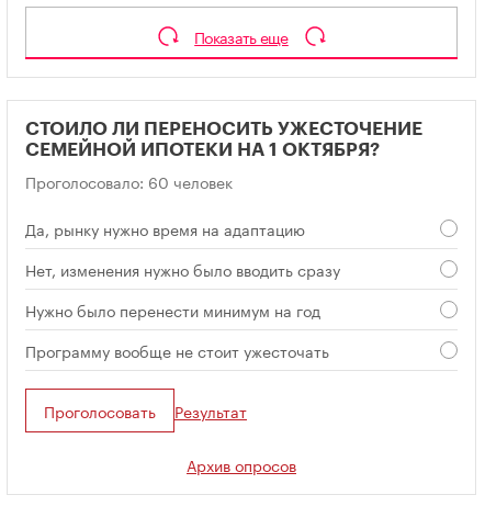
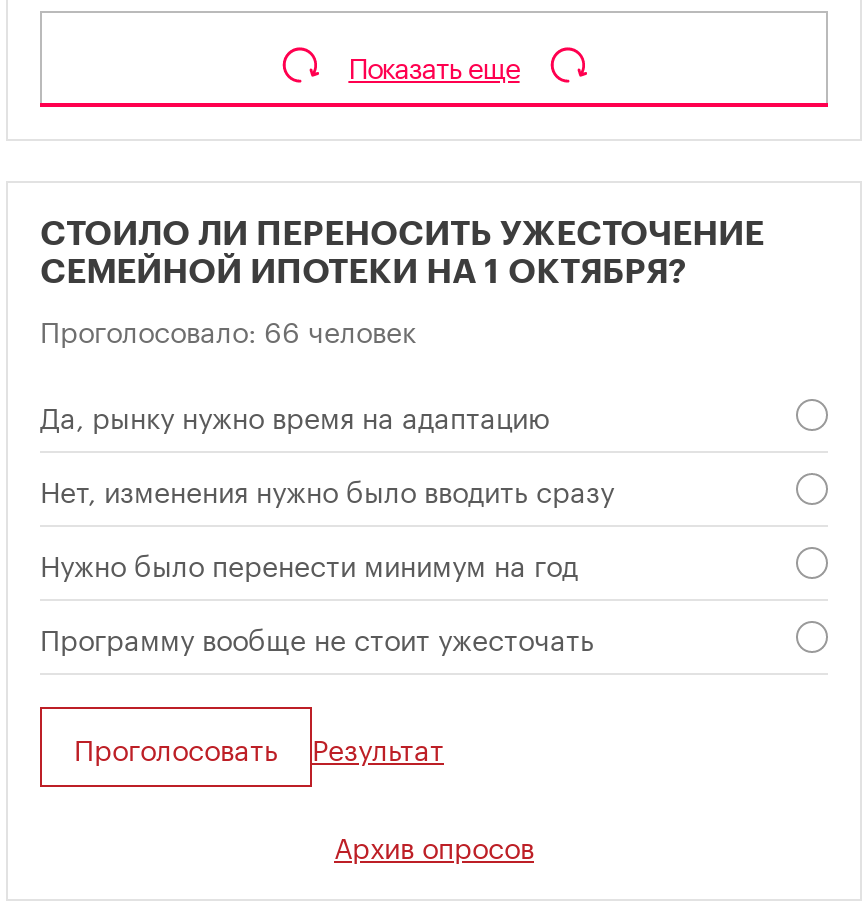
- Проголосовало: 60 человек
+ Проголосовало: 66 человек
